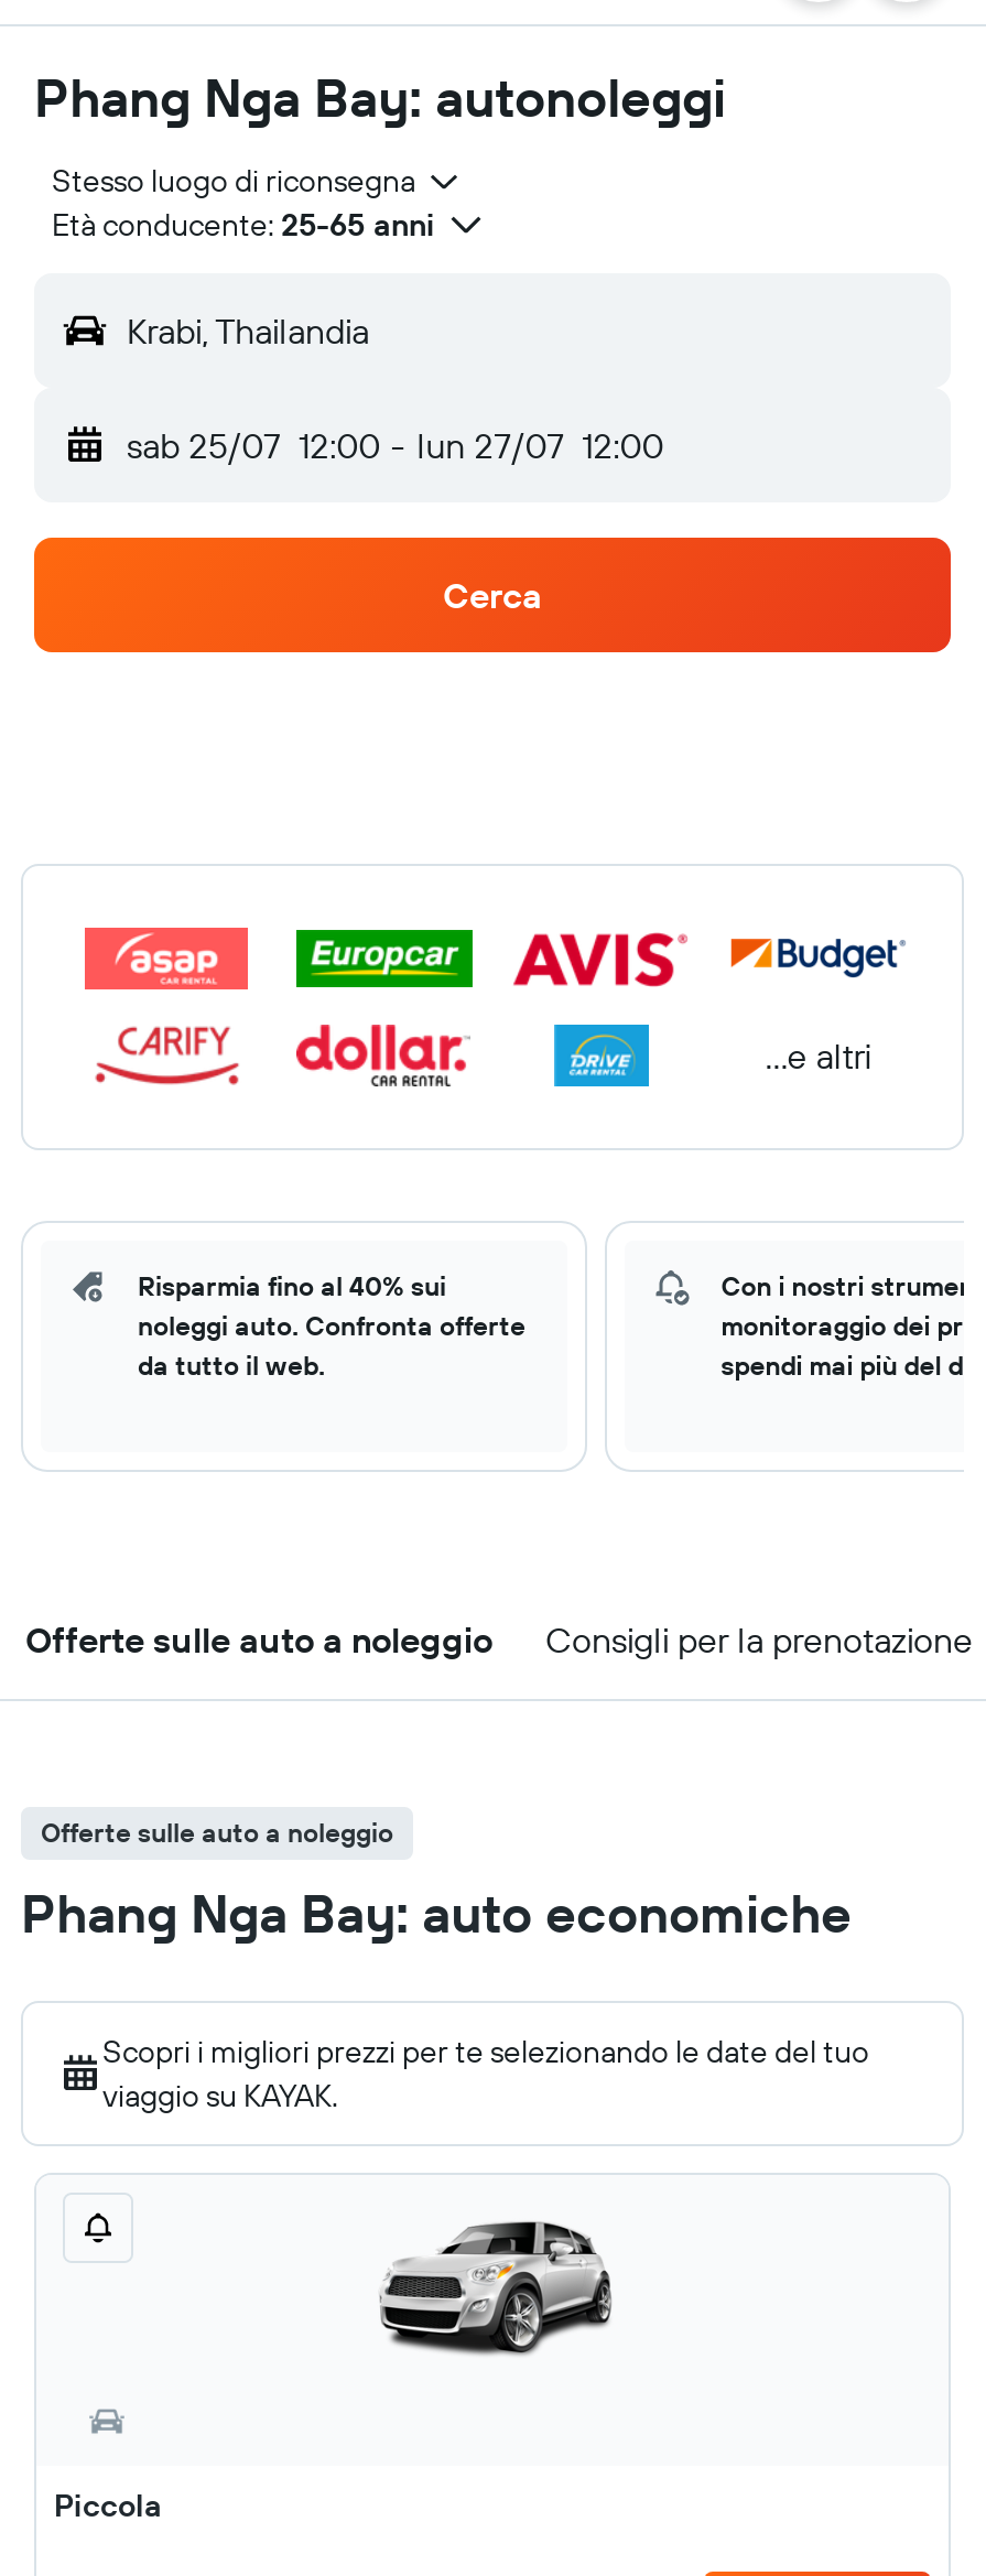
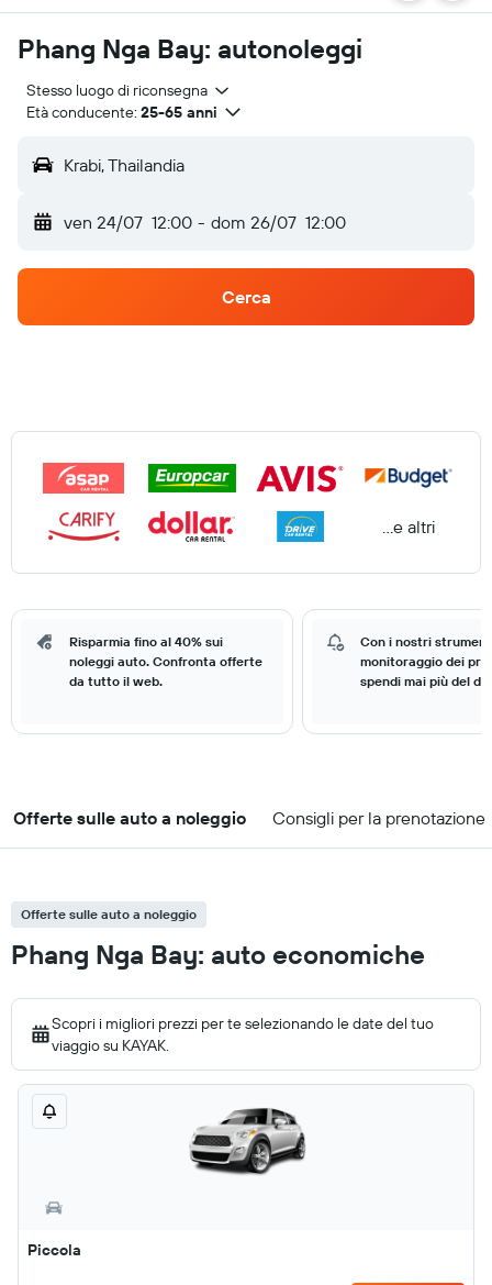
- sab 25/07 12:00 - lun 27/07 12:00
+ ven 24/07 12:00 - dom 26/07 12:00
